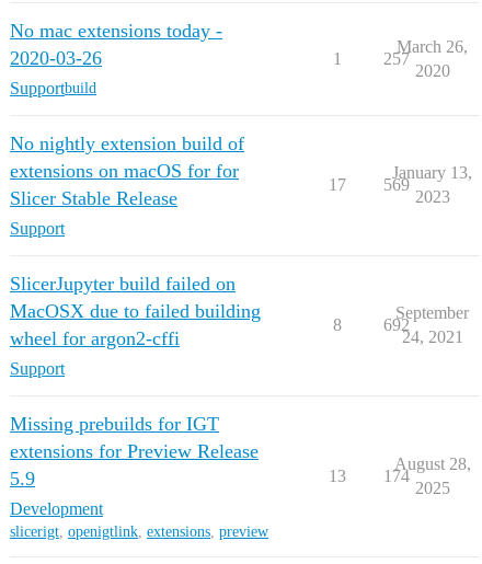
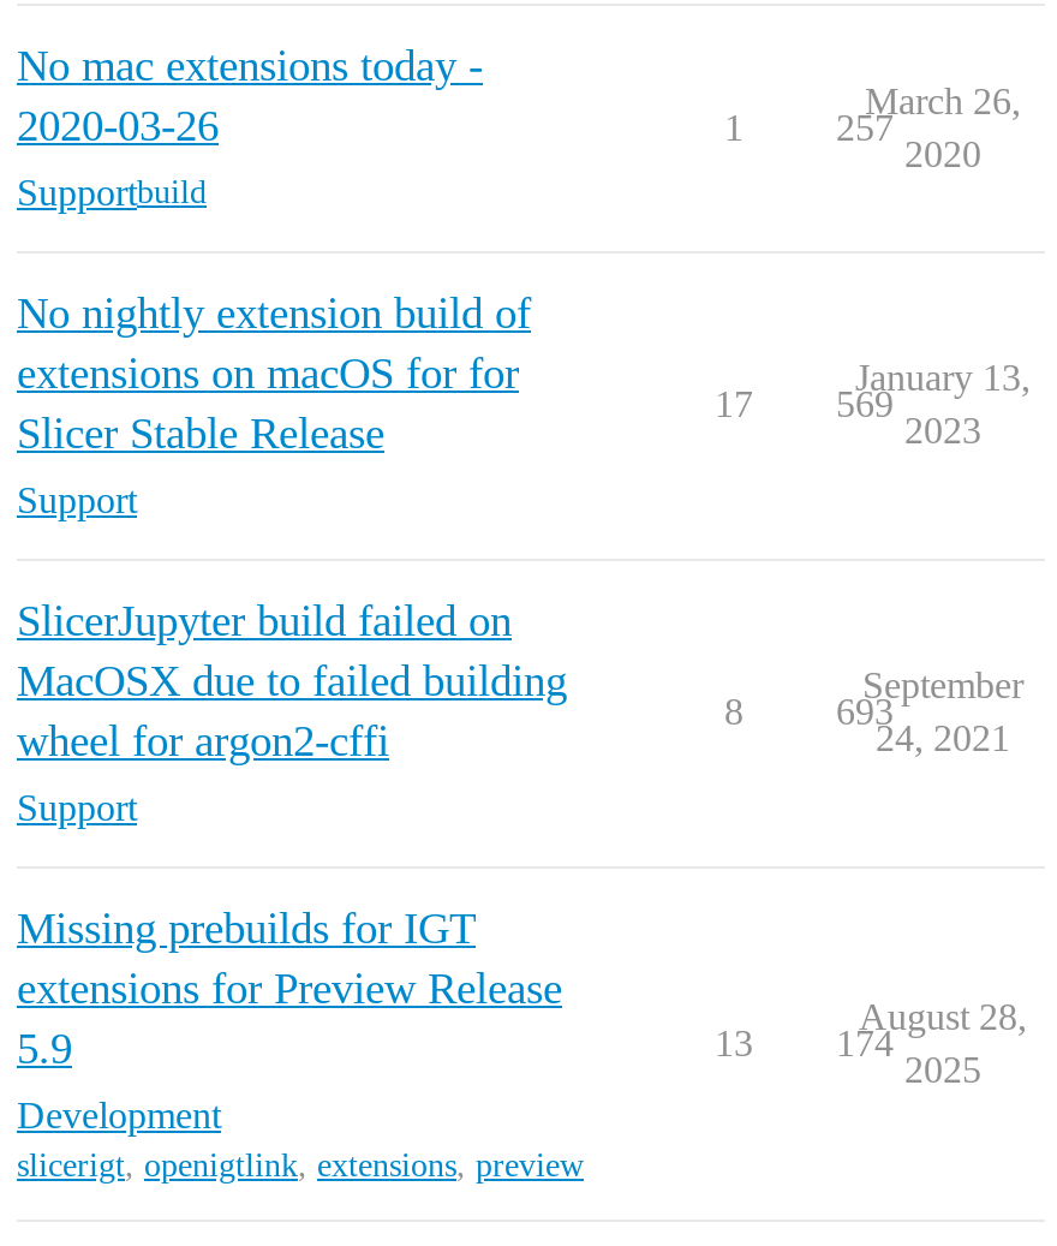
- 692
+ 693
